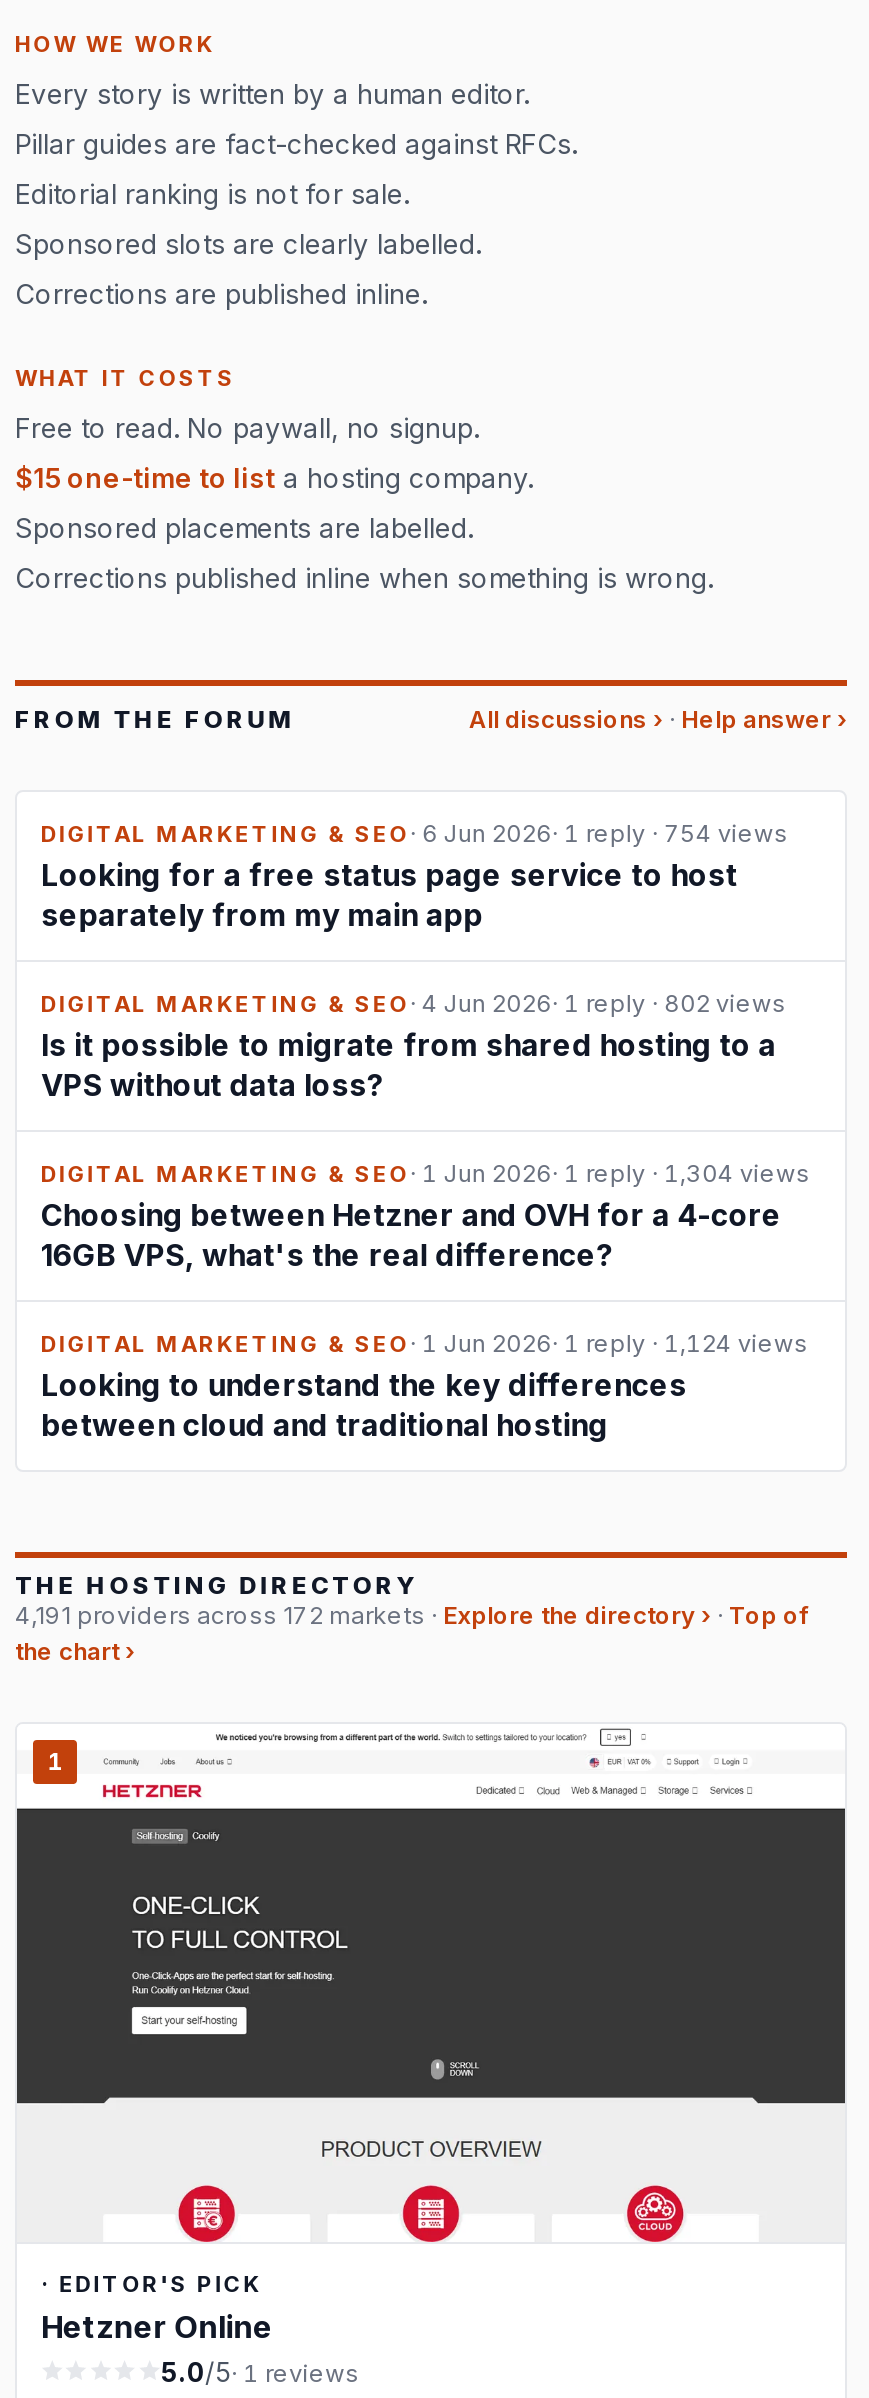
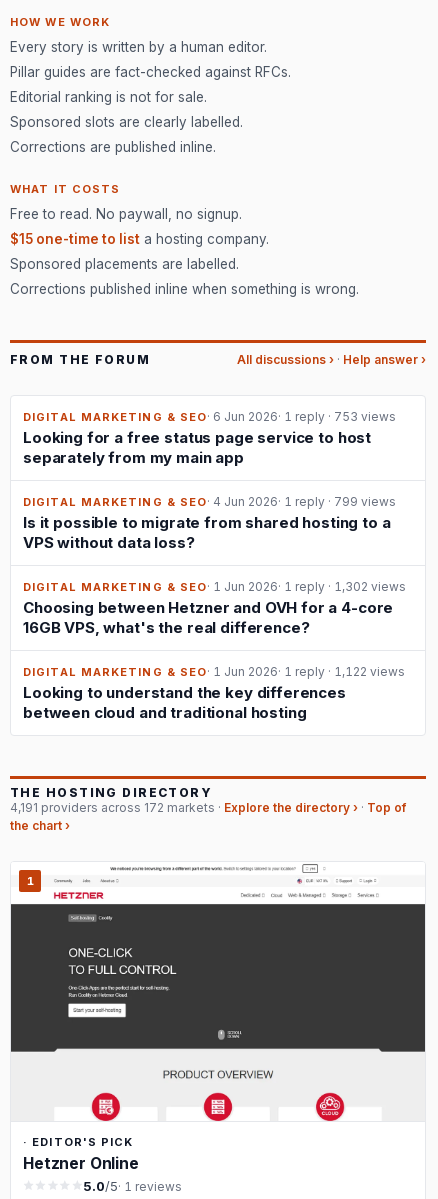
- DIGITAL MARKETING & SEO · 6 Jun 2026 · 1 reply · 754 views
+ DIGITAL MARKETING & SEO · 6 Jun 2026 · 1 reply · 753 views

- DIGITAL MARKETING & SEO · 4 Jun 2026 · 1 reply · 802 views
+ DIGITAL MARKETING & SEO · 4 Jun 2026 · 1 reply · 799 views

- DIGITAL MARKETING & SEO · 1 Jun 2026 · 1 reply · 1,304 views
+ DIGITAL MARKETING & SEO · 1 Jun 2026 · 1 reply · 1,302 views

- DIGITAL MARKETING & SEO · 1 Jun 2026 · 1 reply · 1,124 views
+ DIGITAL MARKETING & SEO · 1 Jun 2026 · 1 reply · 1,122 views
